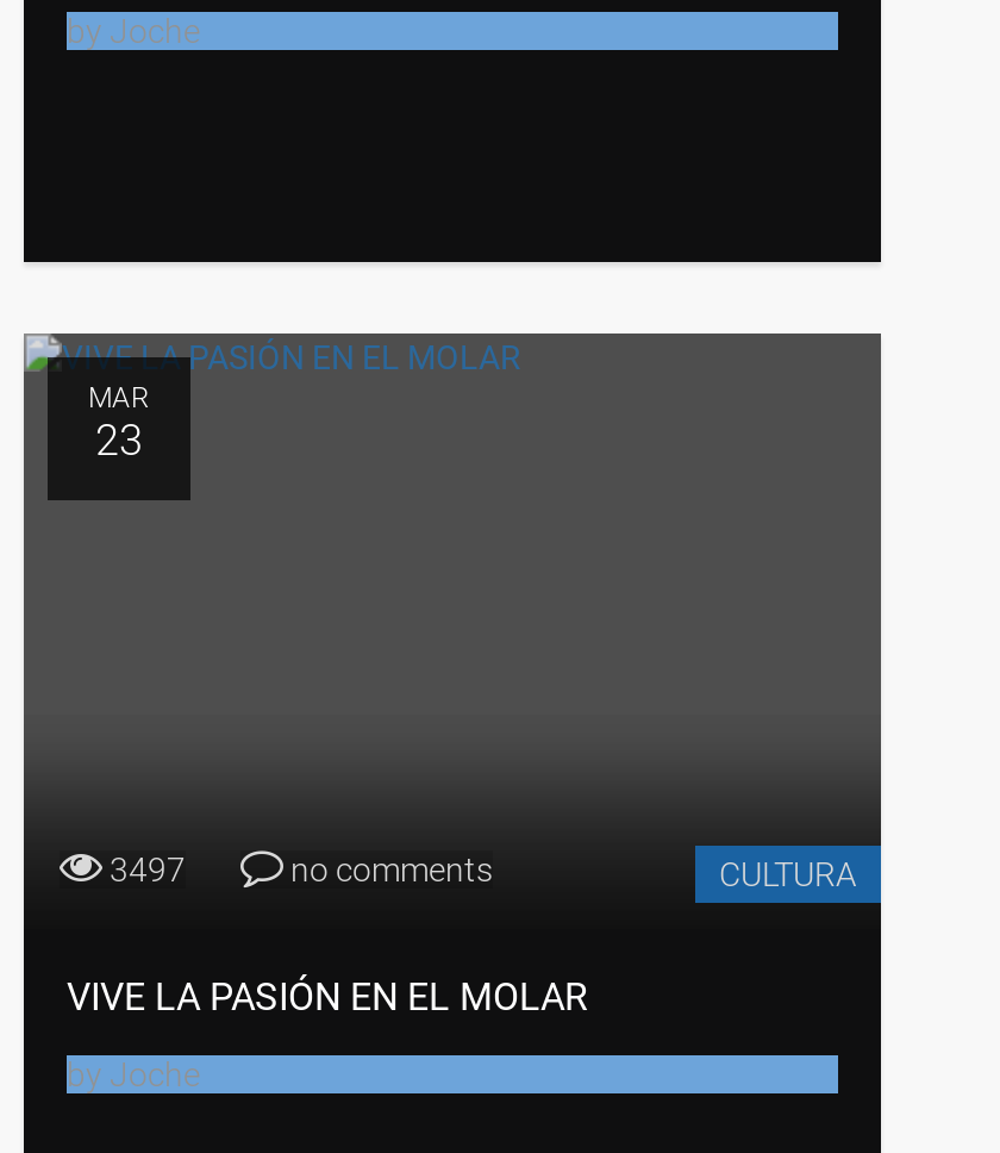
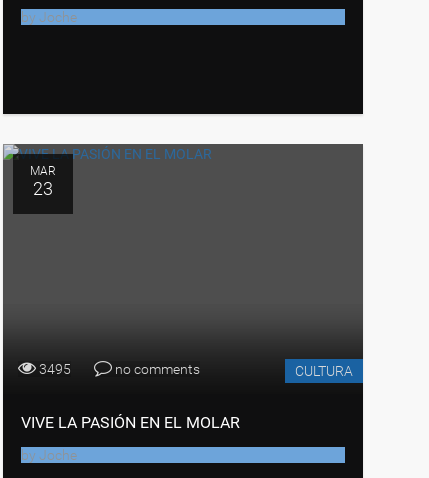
- 3497
+ 3495
